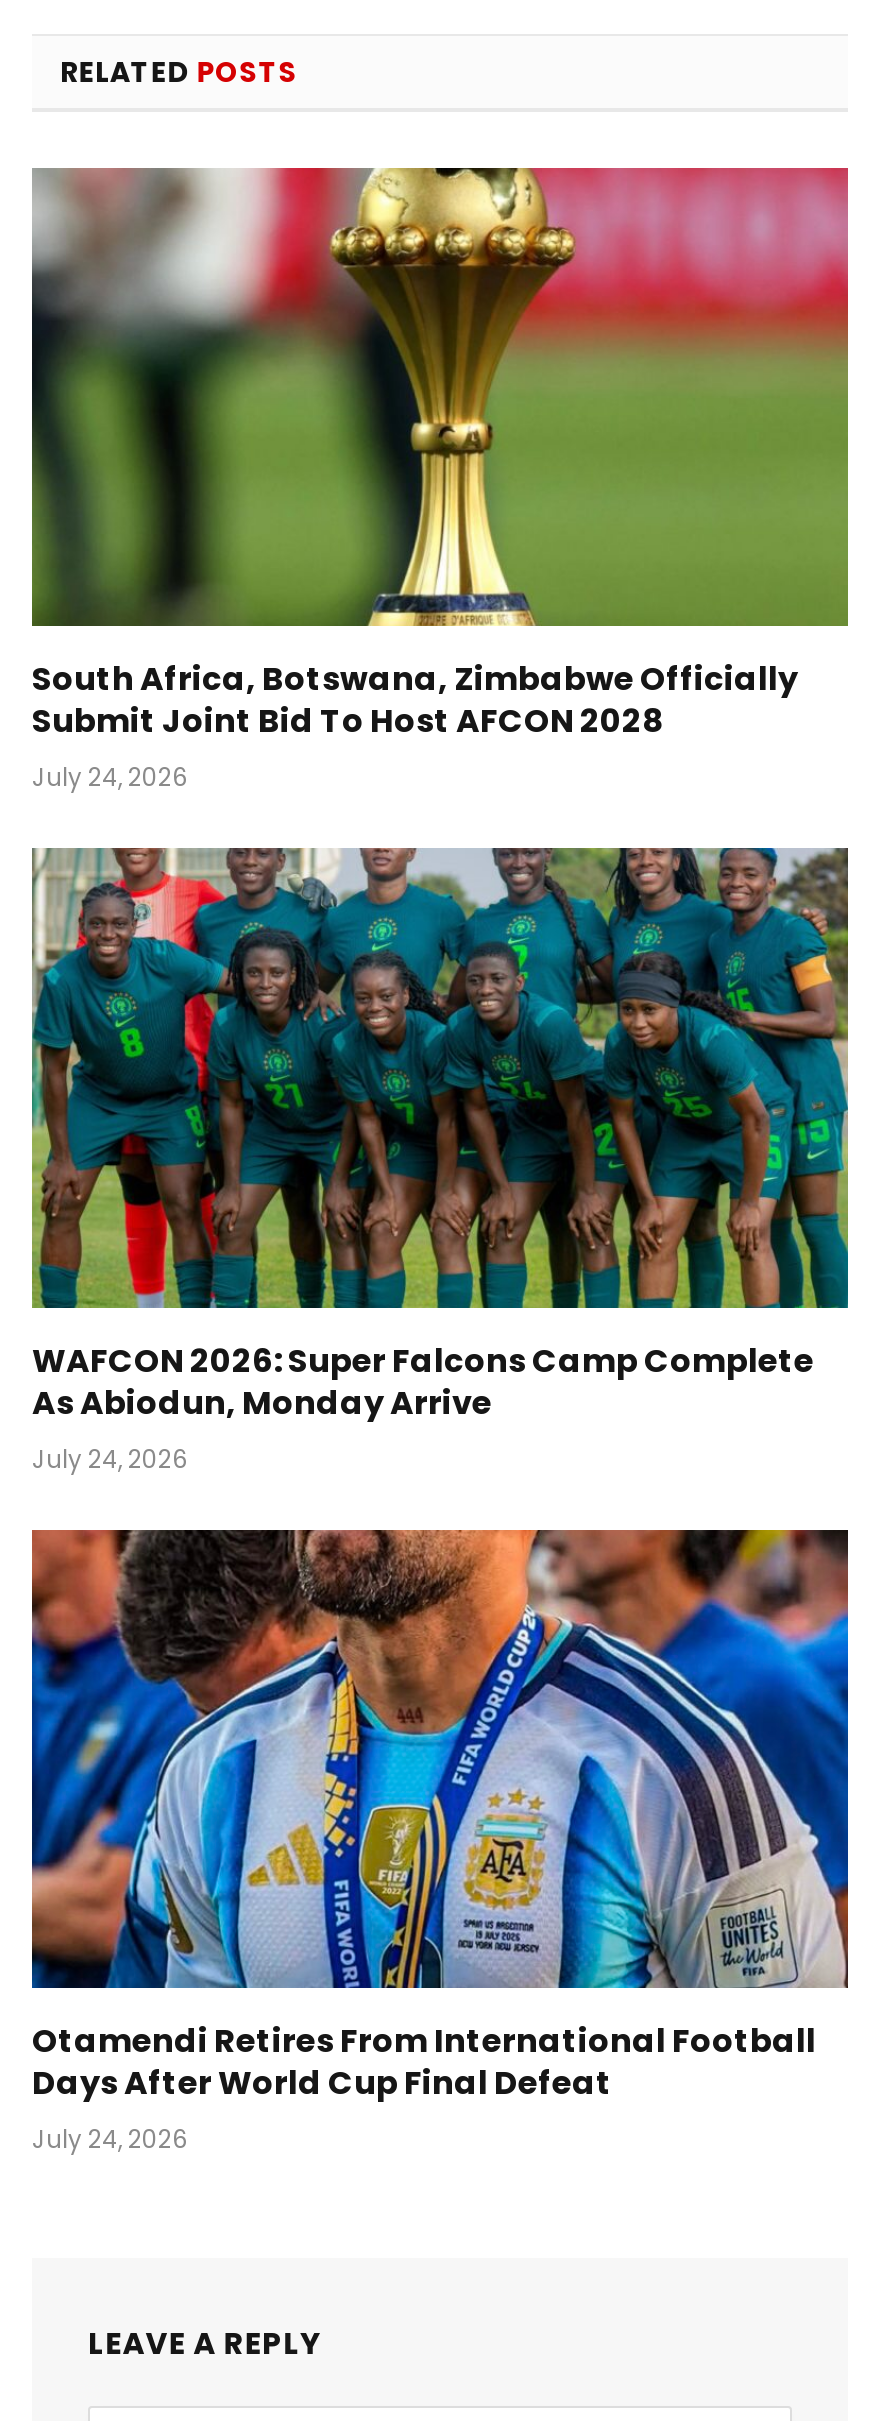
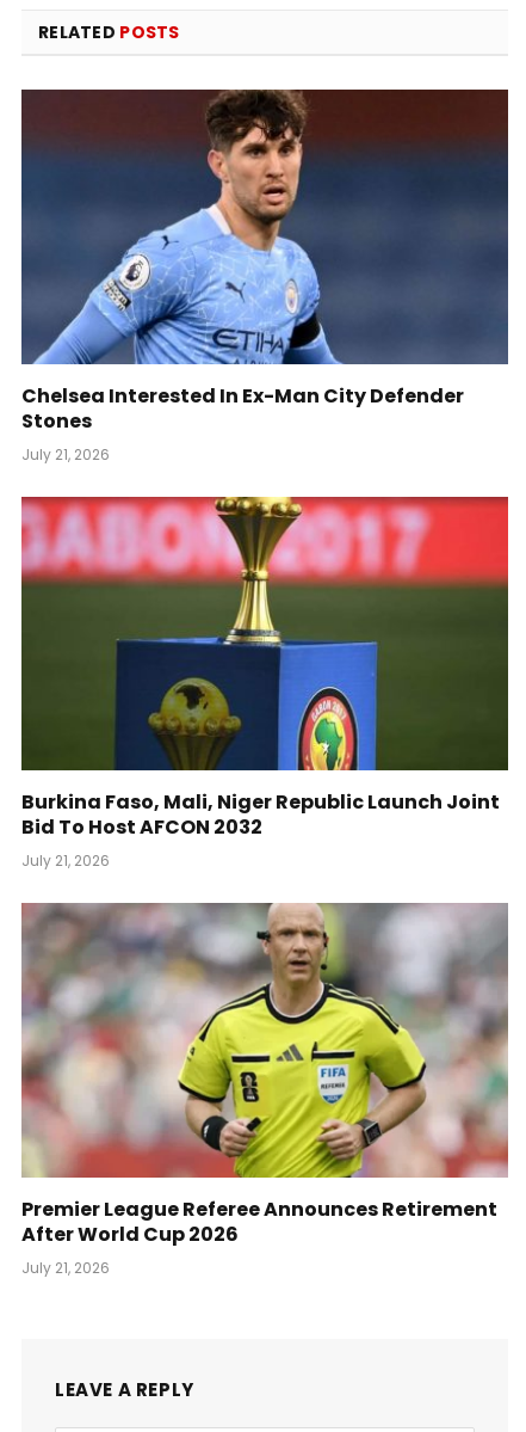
- [image]
- South Africa, Botswana, Zimbabwe Officially
- Submit Joint Bid To Host AFCON 2028
- July 24, 2026
+ [image]
+ Chelsea Interested In Ex-Man City Defender
+ Stones
+ July 21, 2026

- [image]
- WAFCON 2026: Super Falcons Camp Complete
- As Abiodun, Monday Arrive
- July 24, 2026
+ [image]
+ Burkina Faso, Mali, Niger Republic Launch Joint
+ Bid To Host AFCON 2032
+ July 21, 2026

- [image]
- Otamendi Retires From International Football
- Days After World Cup Final Defeat
- July 24, 2026
+ [image]
+ Premier League Referee Announces Retirement
+ After World Cup 2026
+ July 21, 2026
